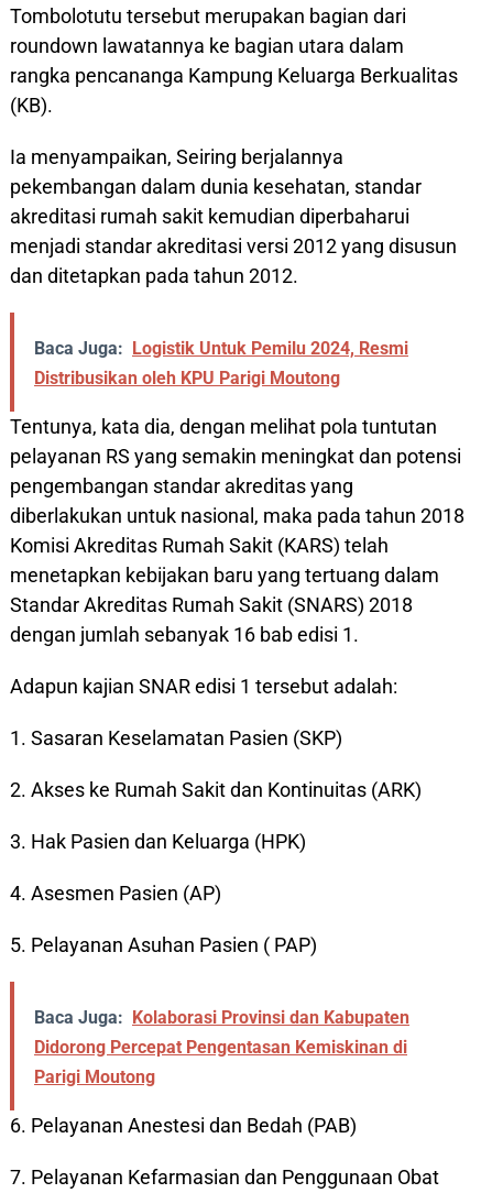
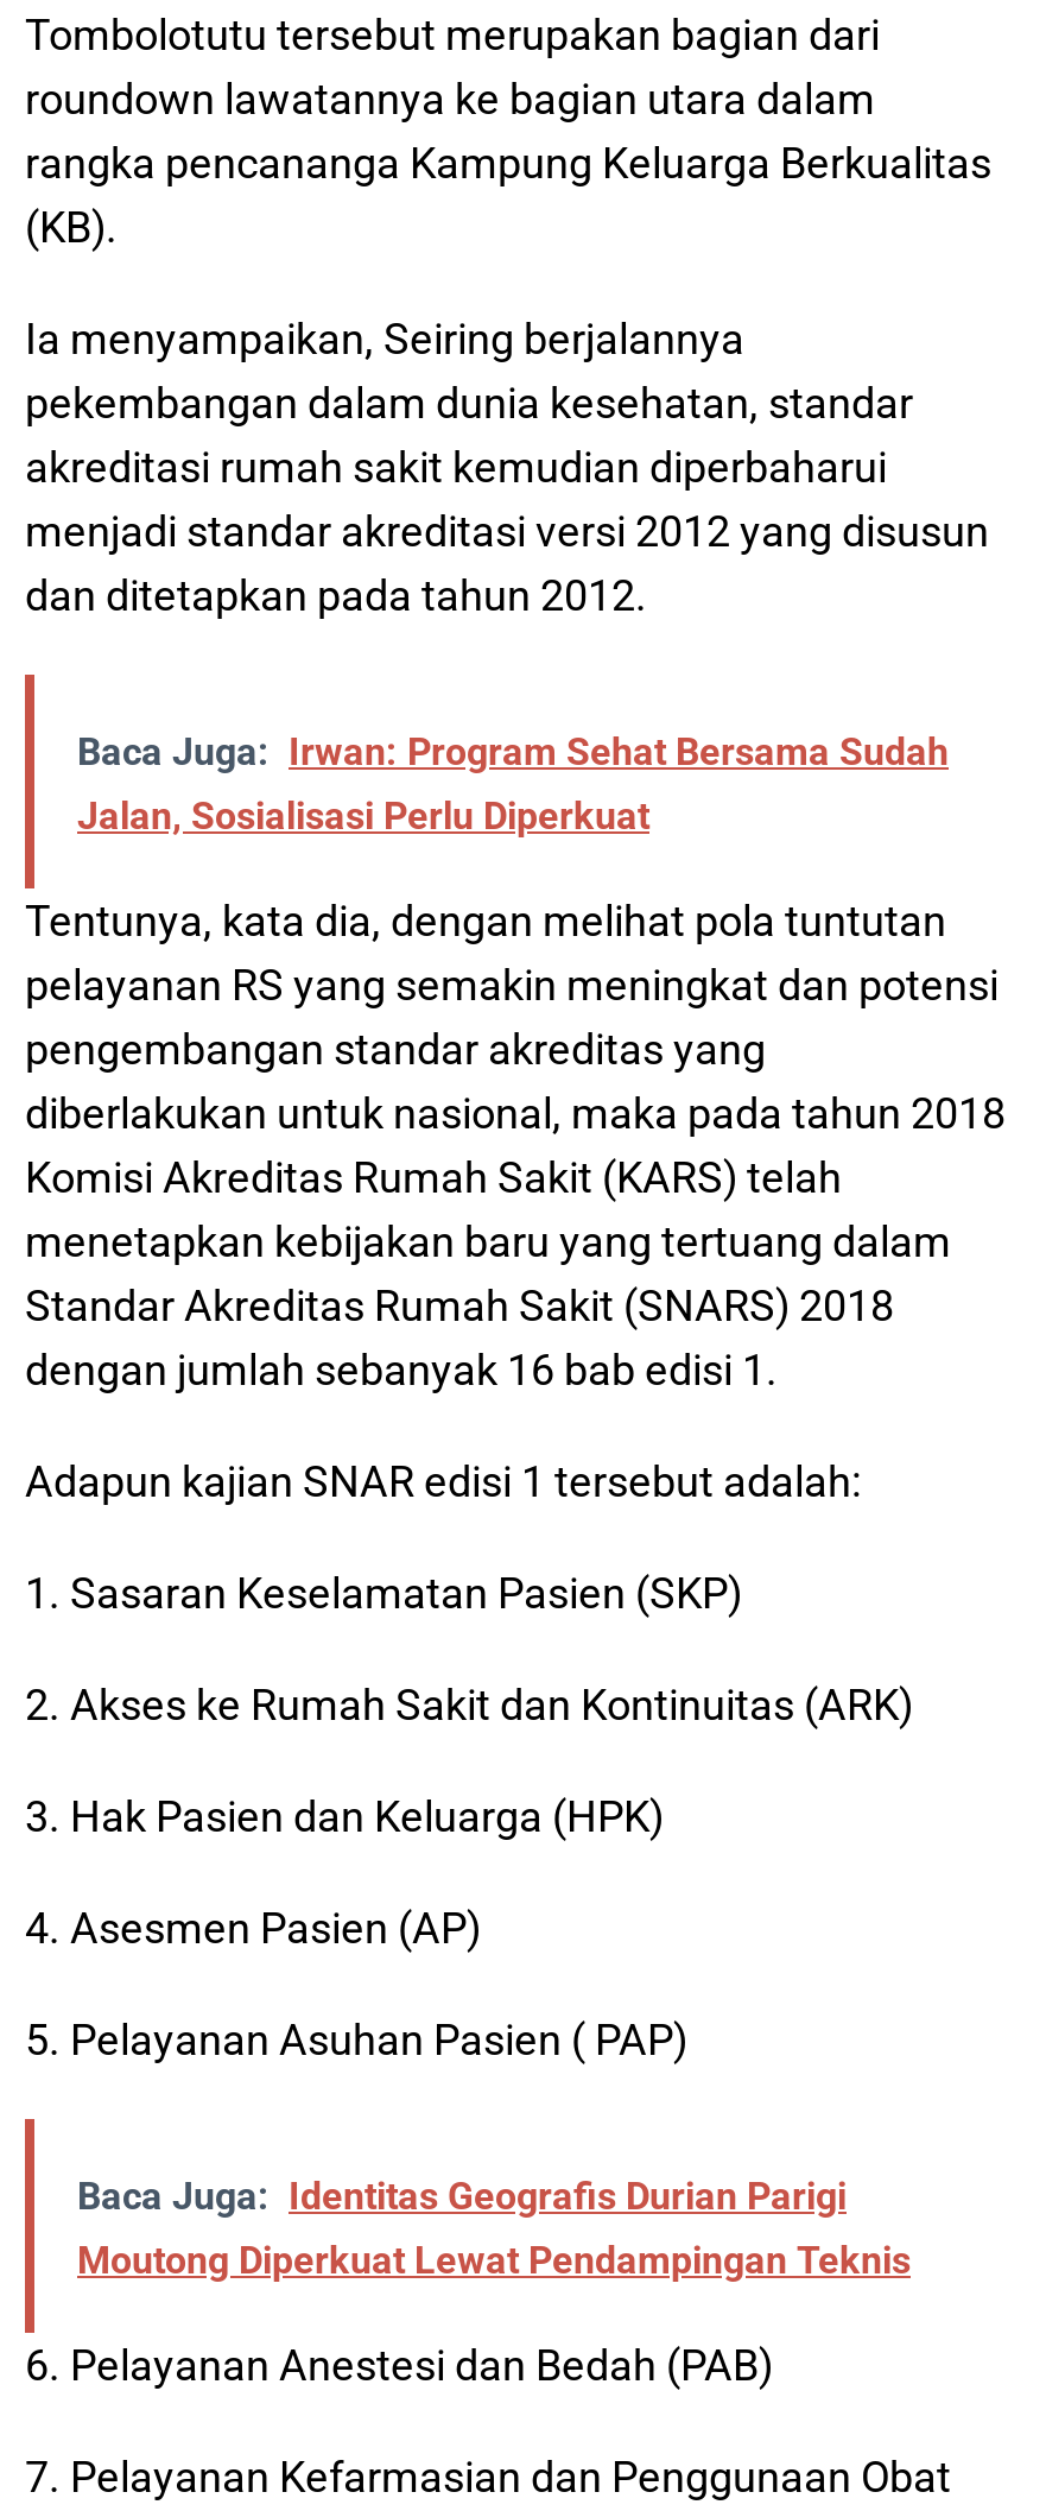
- Baca Juga: Logistik Untuk Pemilu 2024, Resmi
- Distribusikan oleh KPU Parigi Moutong
+ Baca Juga: Irwan: Program Sehat Bersama Sudah
+ Jalan, Sosialisasi Perlu Diperkuat

- Baca Juga: Kolaborasi Provinsi dan Kabupaten
- Didorong Percepat Pengentasan Kemiskinan di
- Parigi Moutong
+ Baca Juga: Identitas Geografis Durian Parigi
+ Moutong Diperkuat Lewat Pendampingan Teknis
